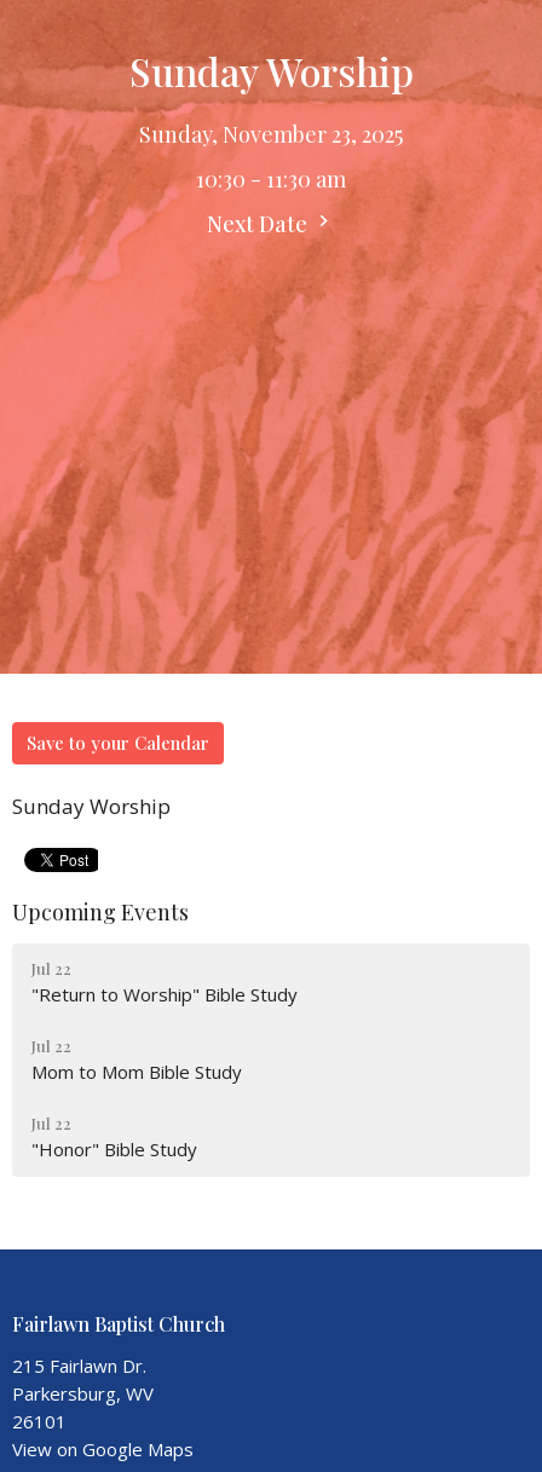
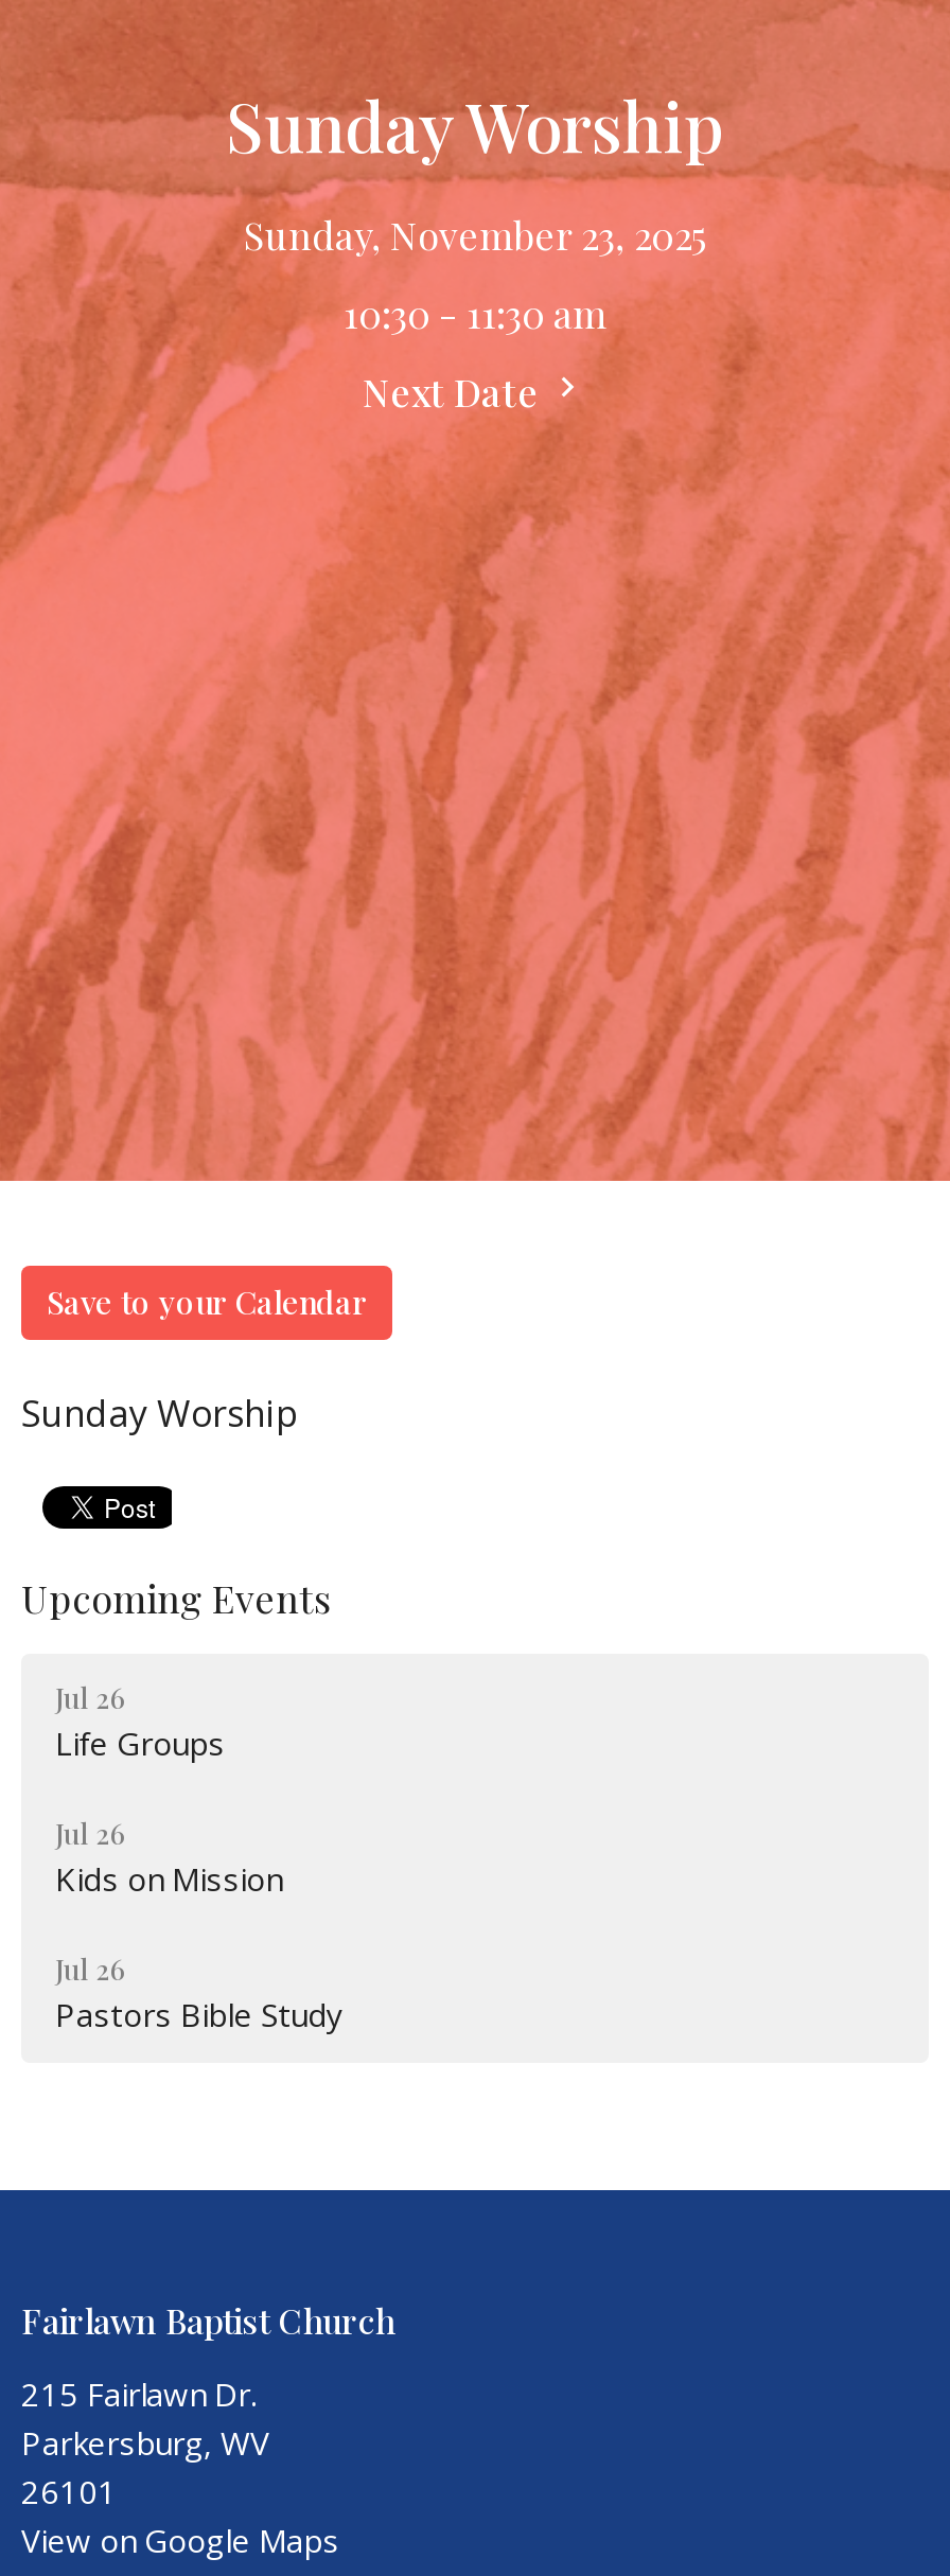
- Jul 22
- "Return to Worship" Bible Study
+ Jul 26
+ Life Groups

- Jul 22
- Mom to Mom Bible Study
+ Jul 26
+ Kids on Mission

- Jul 22
- "Honor" Bible Study
+ Jul 26
+ Pastors Bible Study
